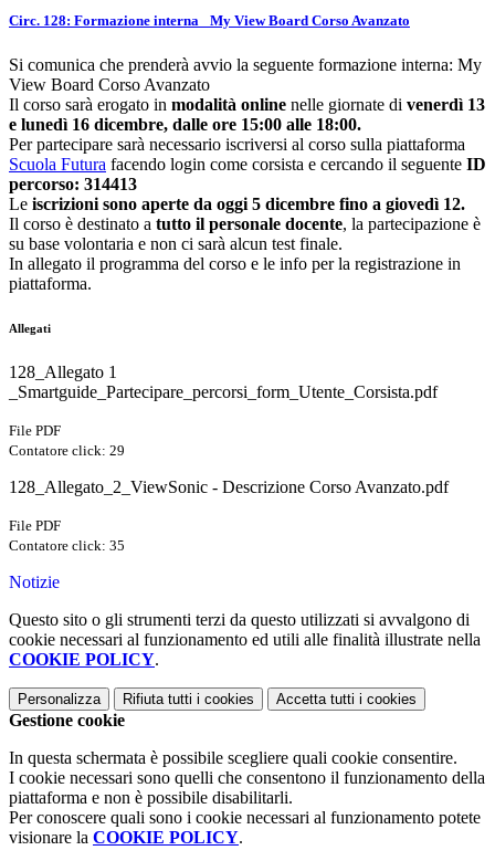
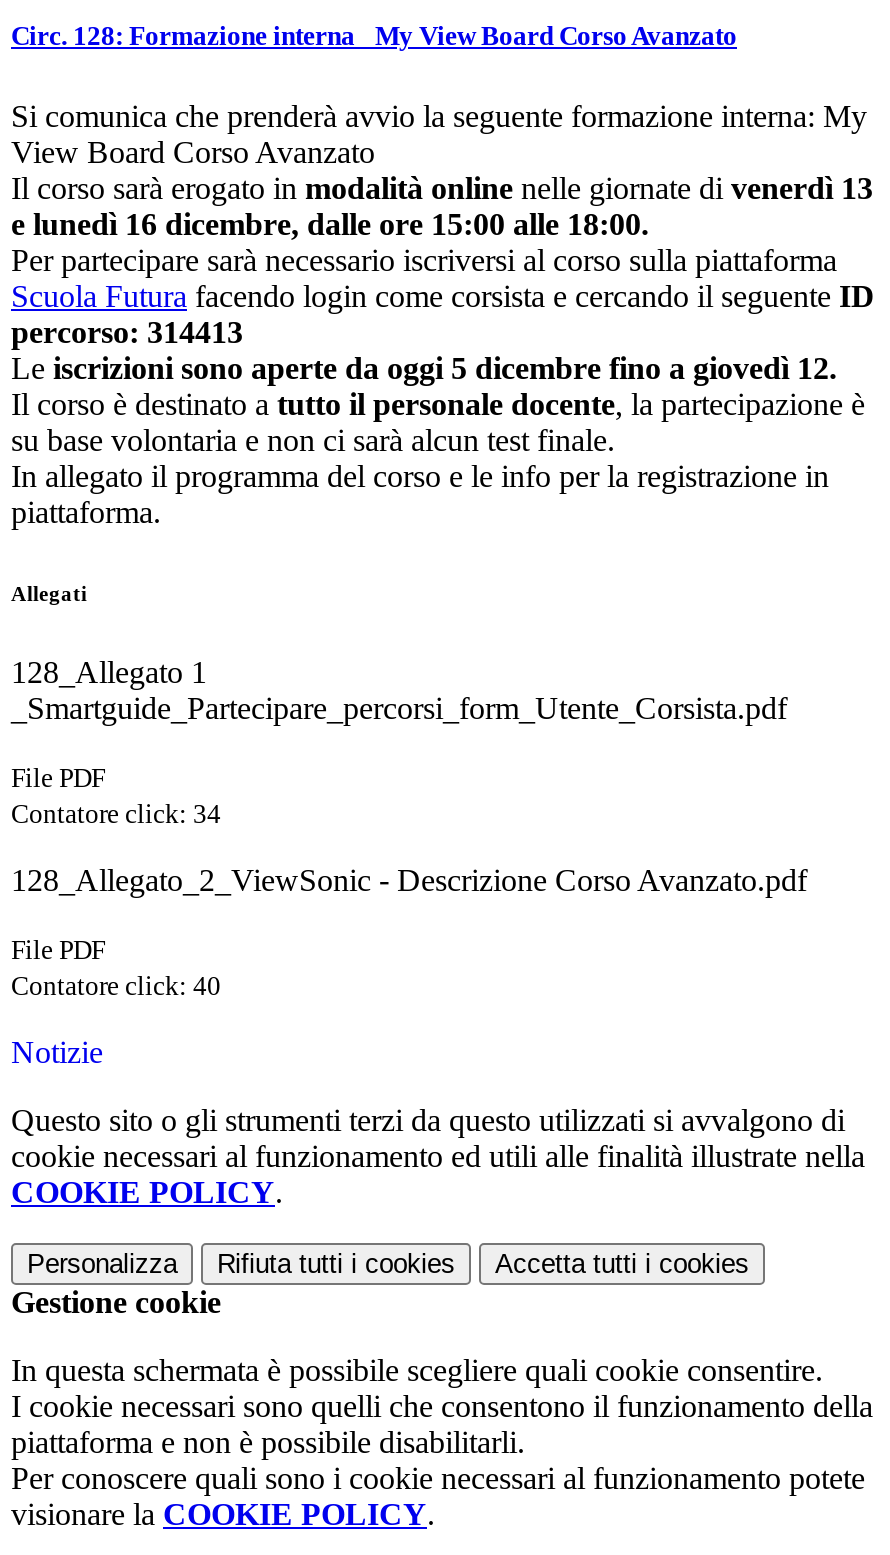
- Contatore click: 29
+ Contatore click: 34

- Contatore click: 35
+ Contatore click: 40
